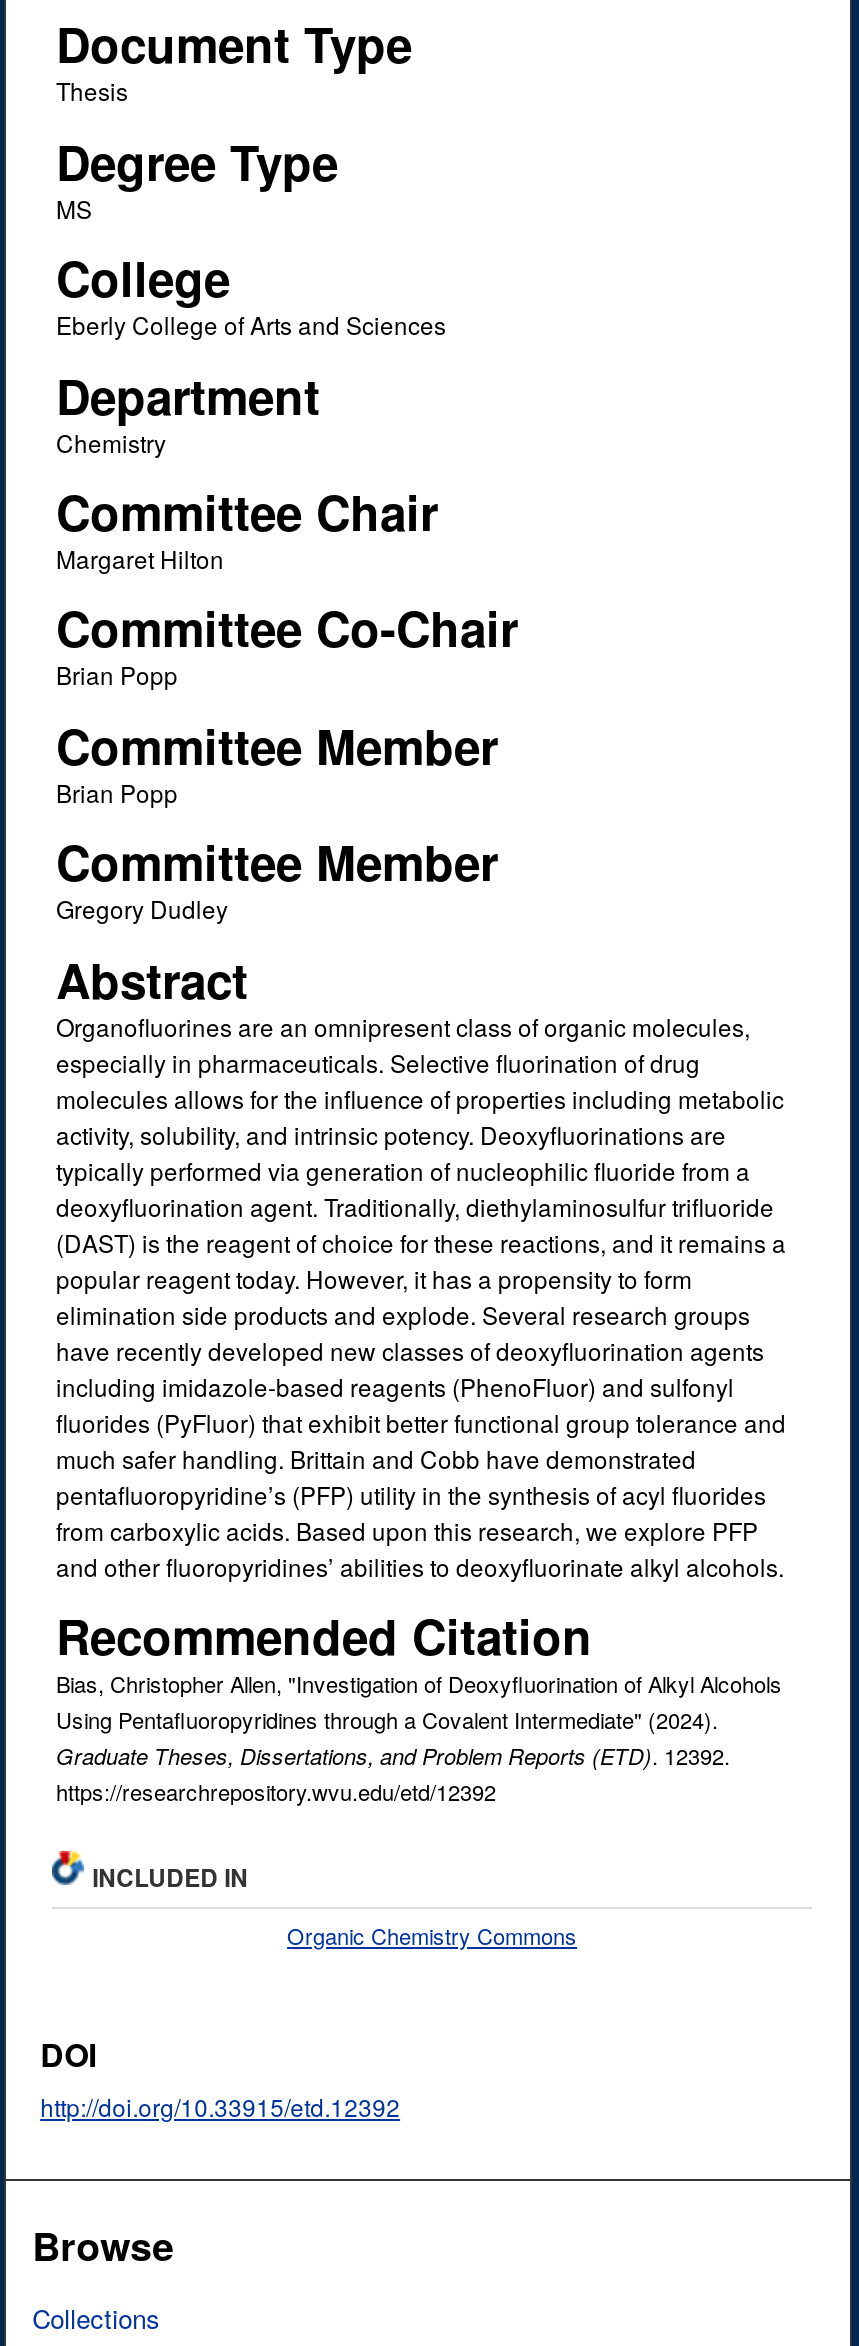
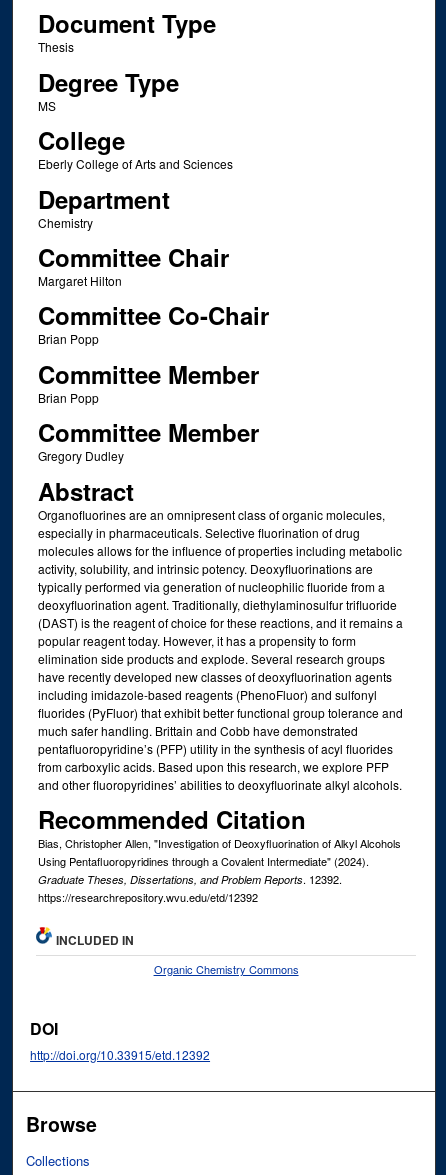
- Graduate Theses, Dissertations, and Problem Reports (ETD). 12392.
+ Graduate Theses, Dissertations, and Problem Reports. 12392.
